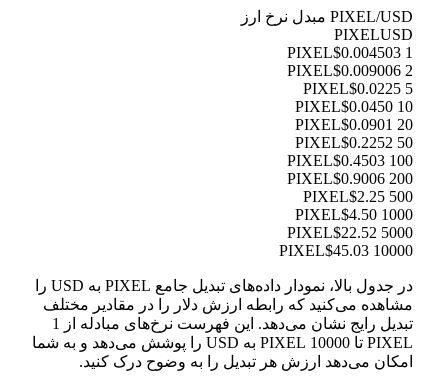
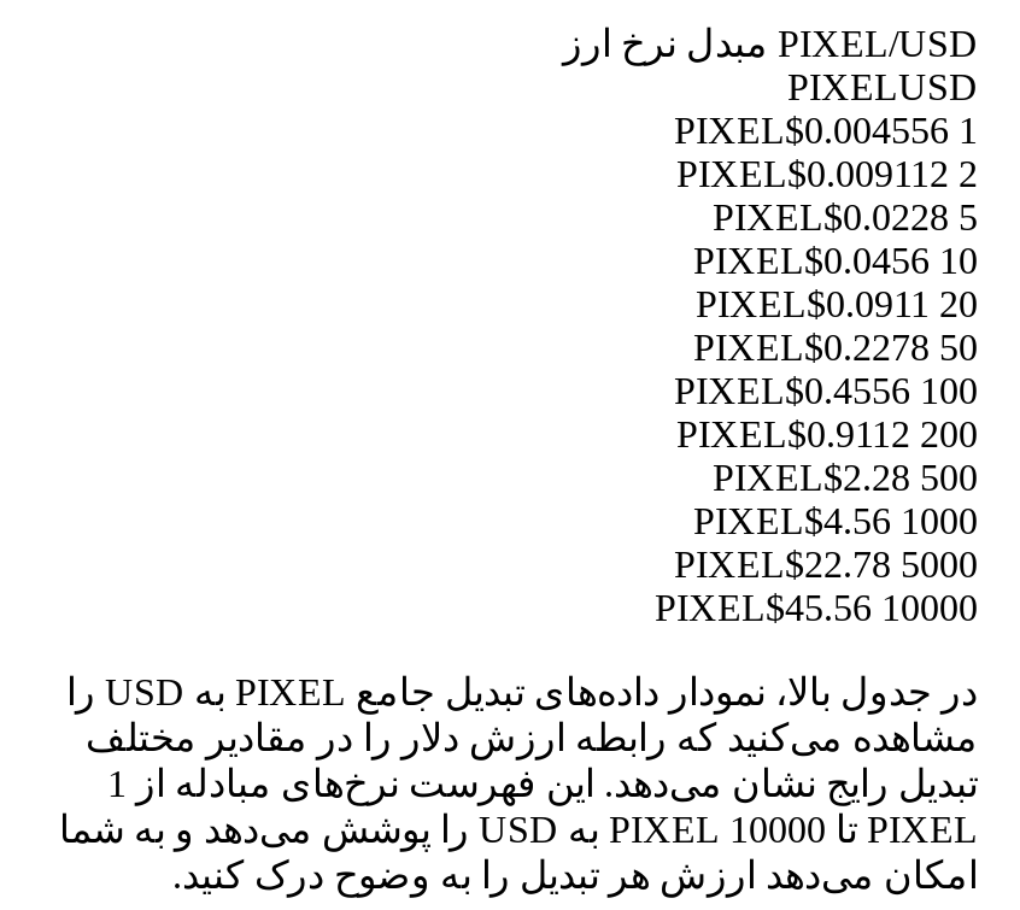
- $0.004503
+ $0.004556

- $0.009006
+ $0.009112

- $0.0225
+ $0.0228

- $0.0450
+ $0.0456

- $0.0901
+ $0.0911

- $0.2252
+ $0.2278

- $0.4503
+ $0.4556

- $0.9006
+ $0.9112

- $2.25
+ $2.28

- $4.50
+ $4.56

- $22.52
+ $22.78

- $45.03
+ $45.56
